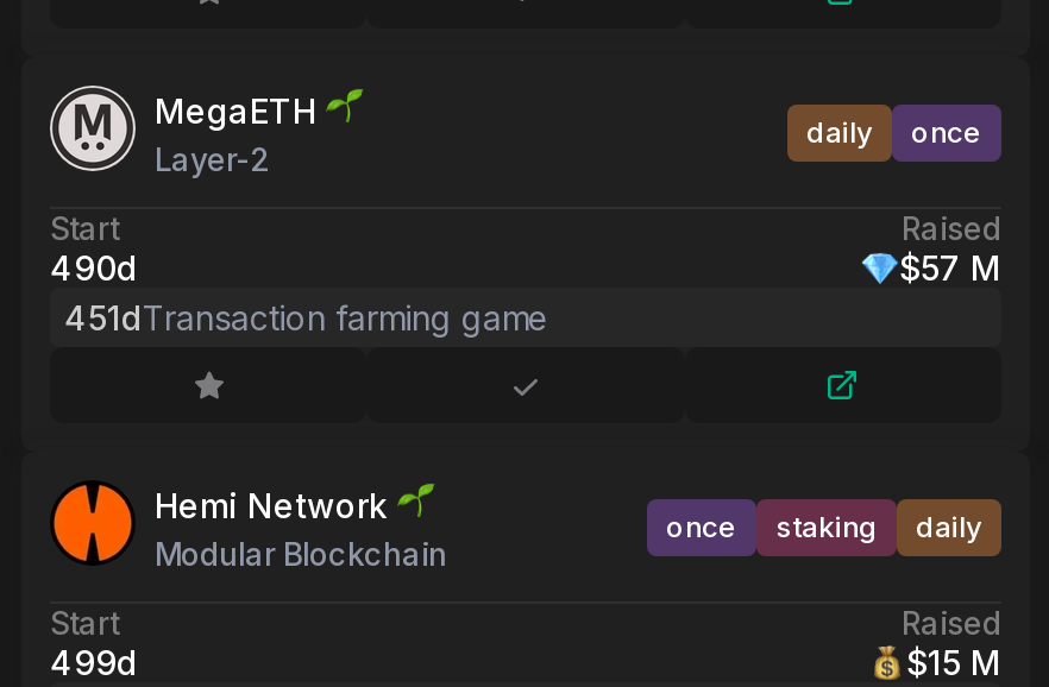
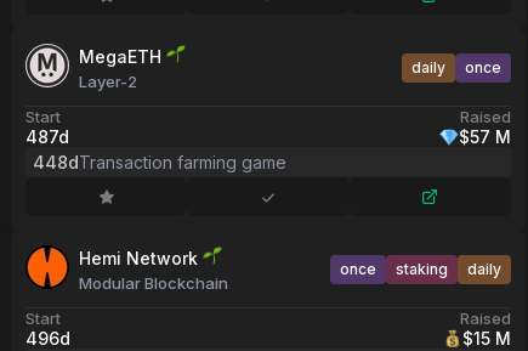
- 490d
+ 487d

- 451dTransaction farming game
+ 448dTransaction farming game

- 499d
+ 496d
